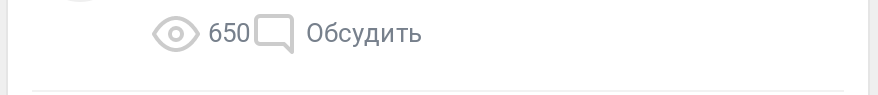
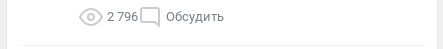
- 650 Обсудить
+ 2 796 Обсудить
